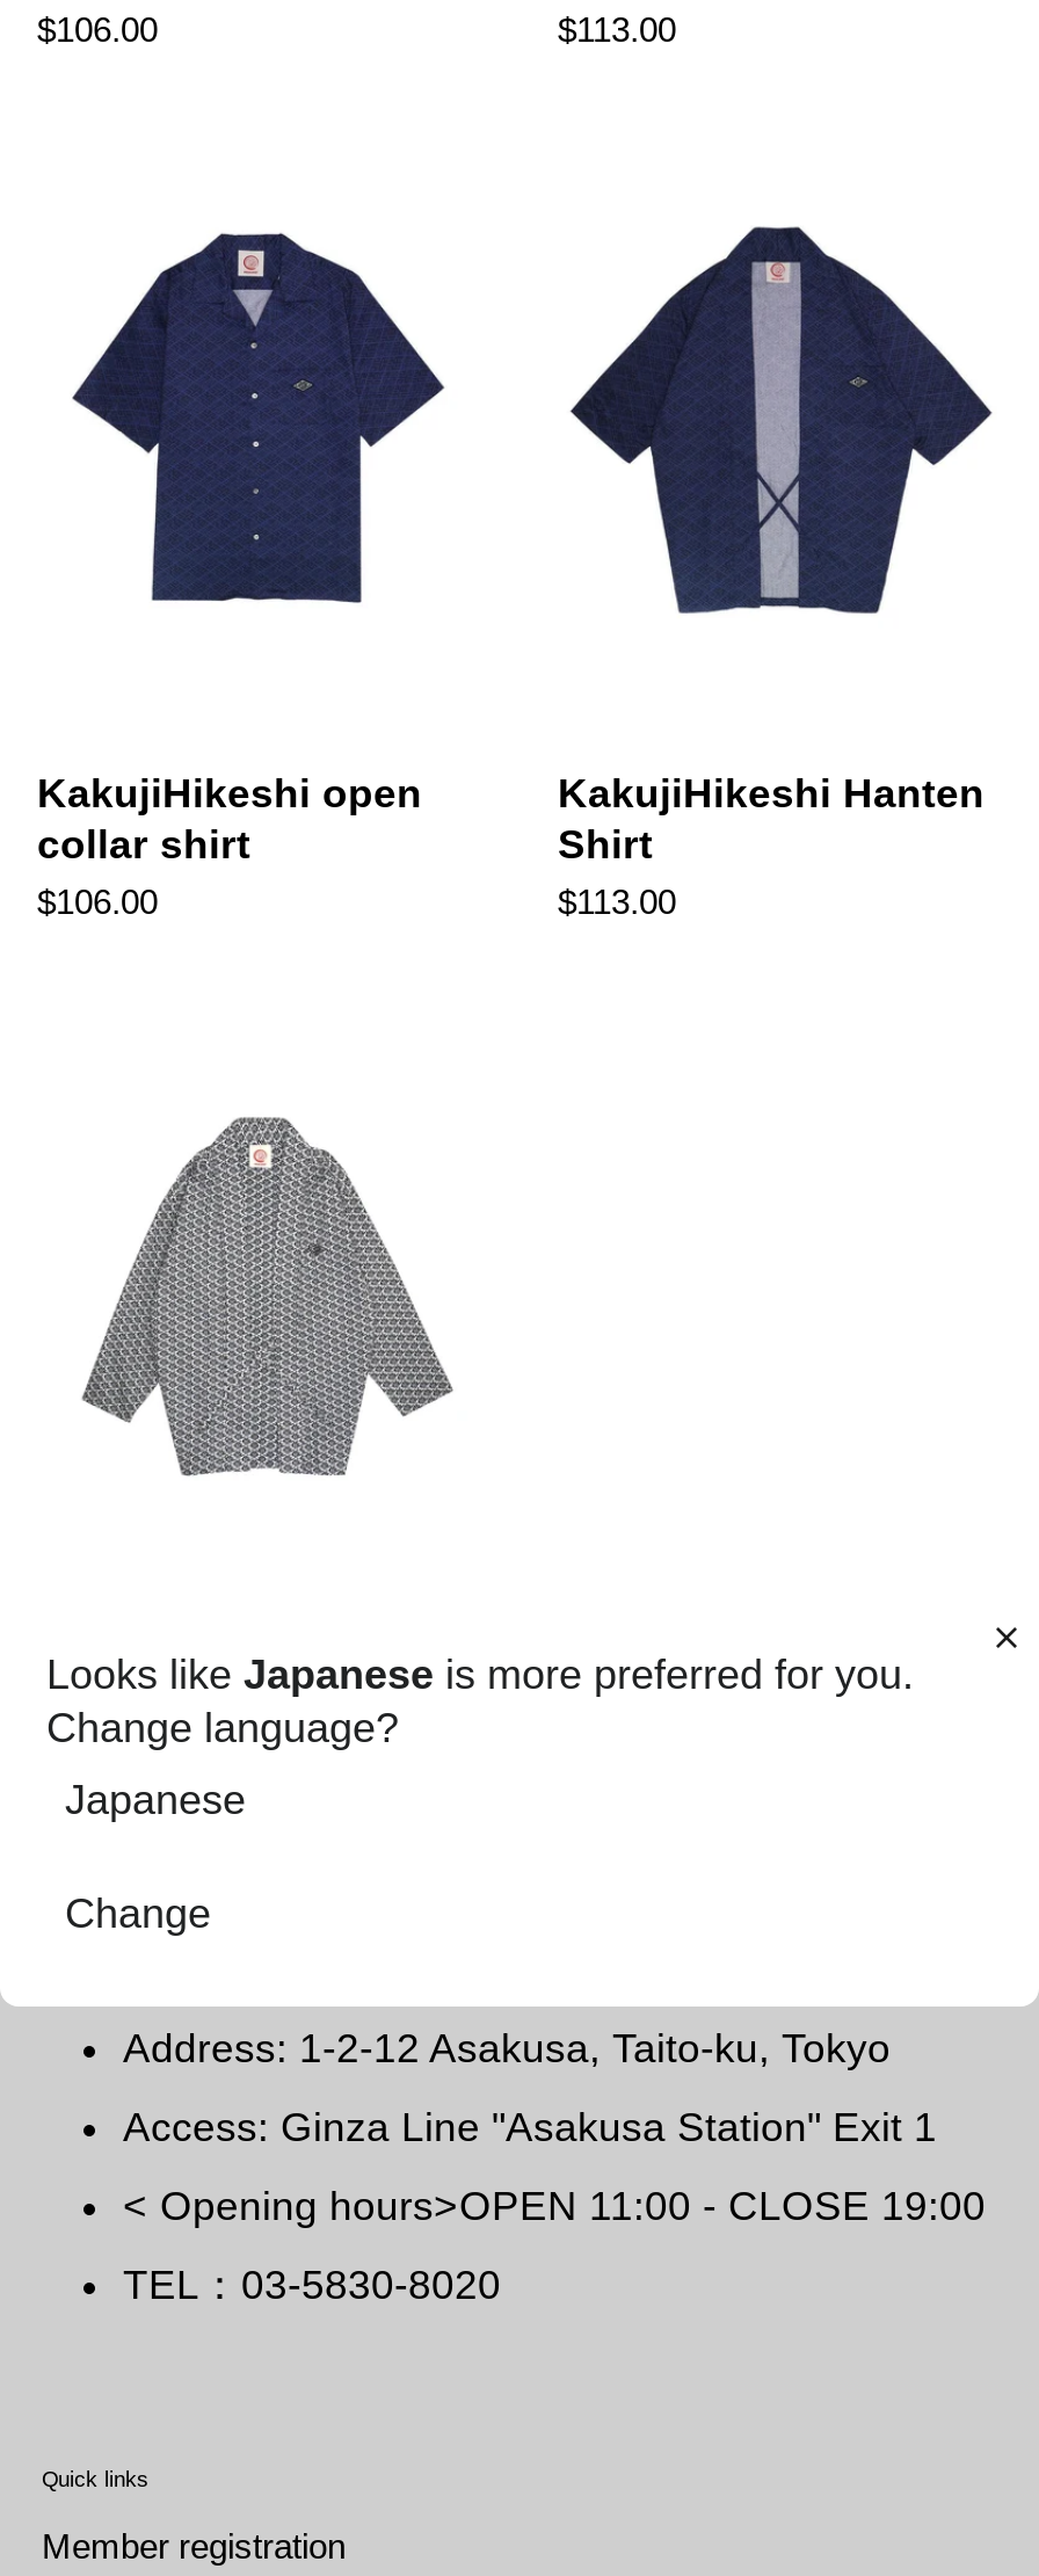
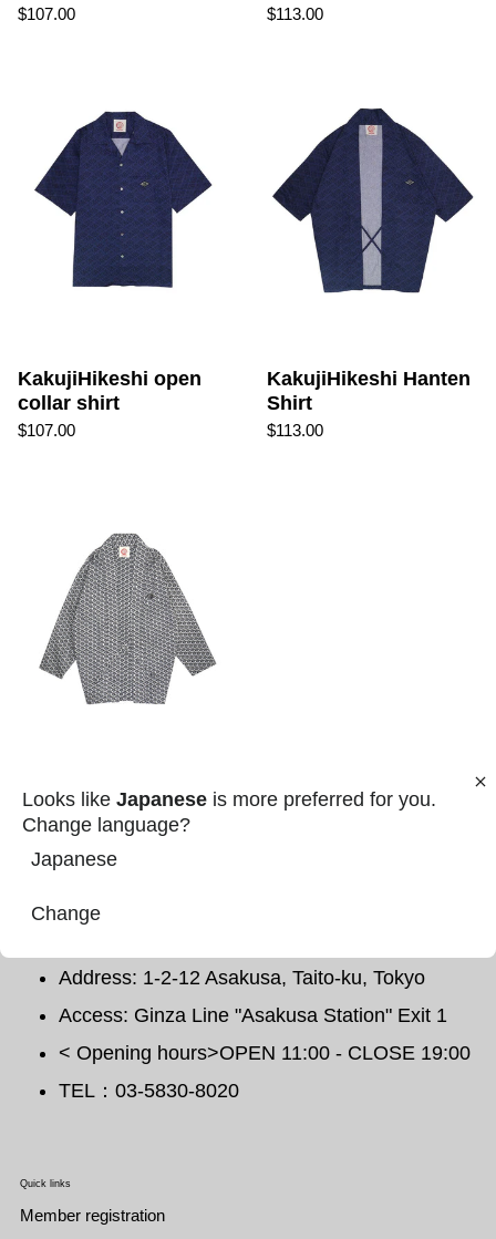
- $106.00
+ $107.00

- $106.00
+ $107.00
